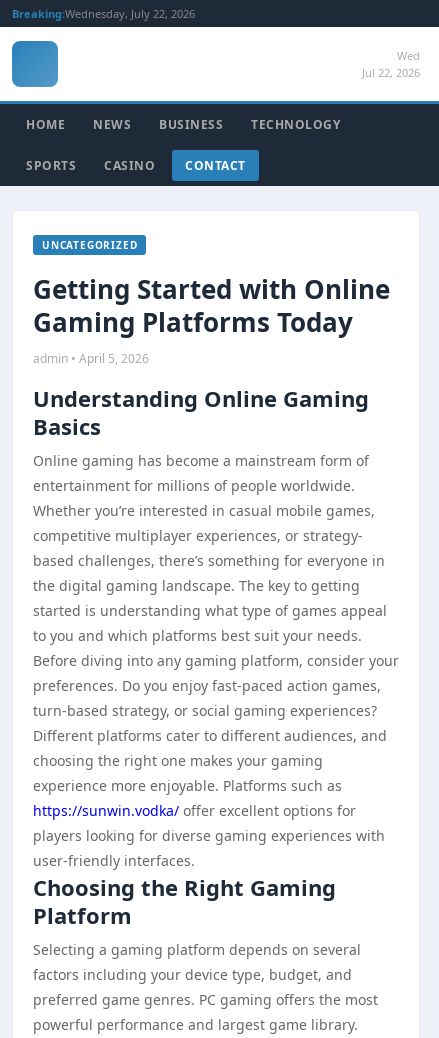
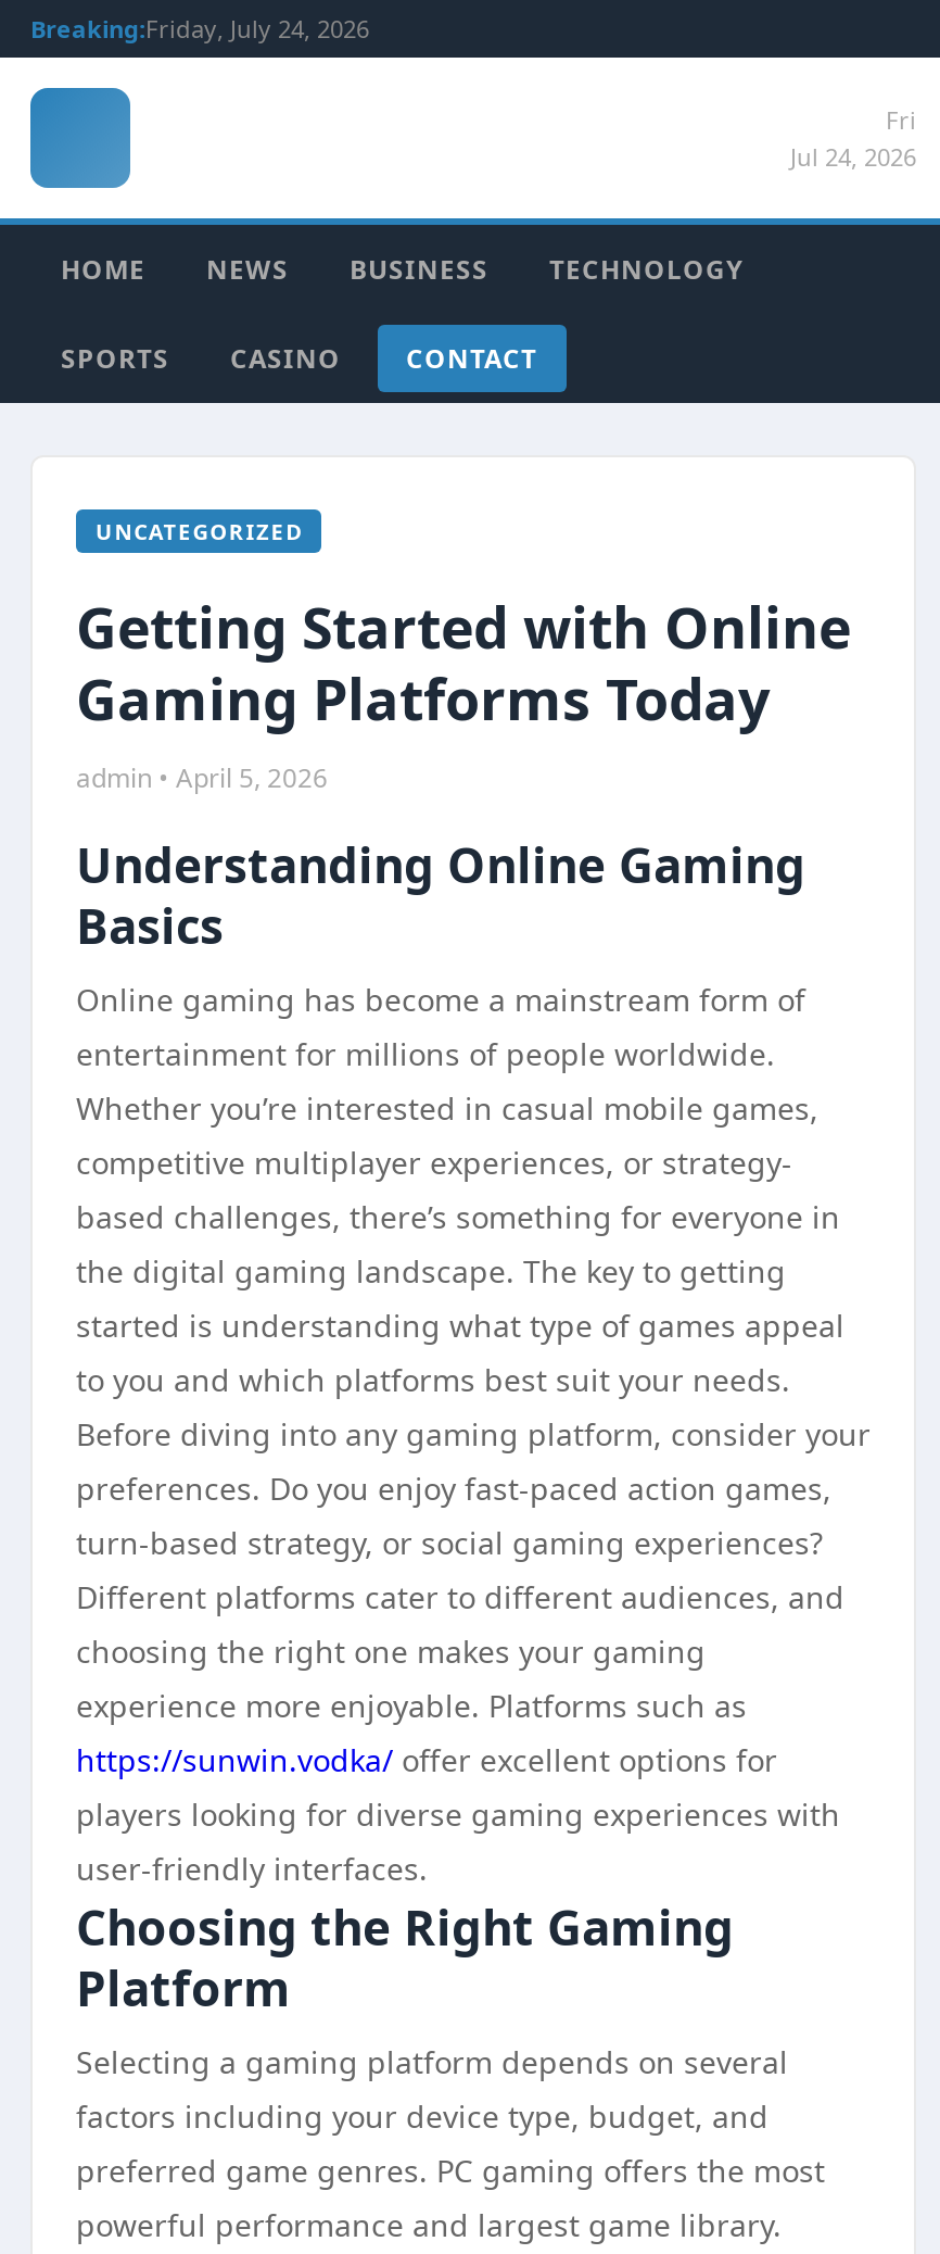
- Breaking:Wednesday, July 22, 2026
+ Breaking:Friday, July 24, 2026

- Wed
- Jul 22, 2026
+ Fri
+ Jul 24, 2026
